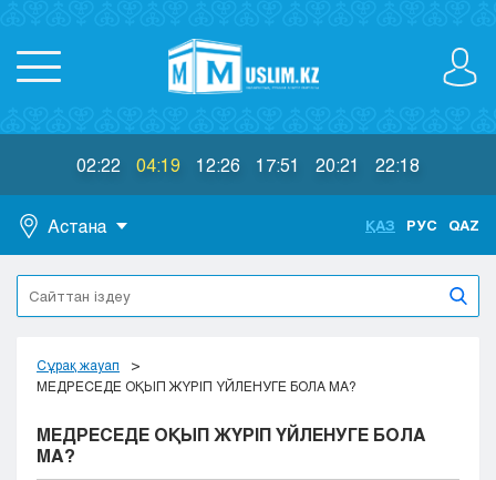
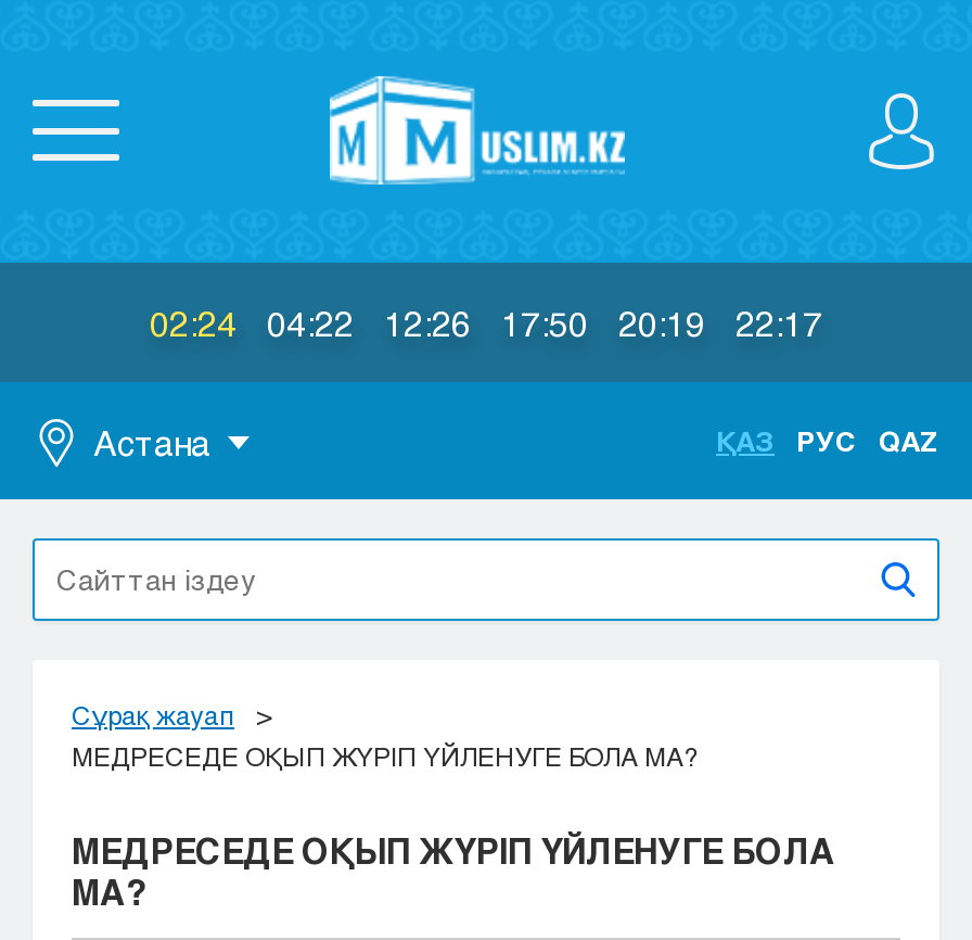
- 02:22
+ 02:24

- 04:19
+ 04:22

- 17:51
+ 17:50

- 20:21
+ 20:19

- 22:18
+ 22:17
